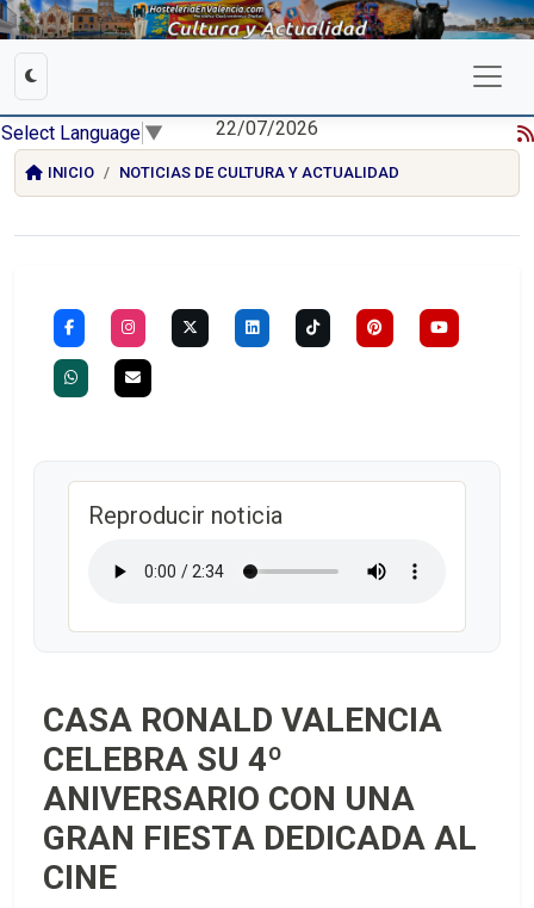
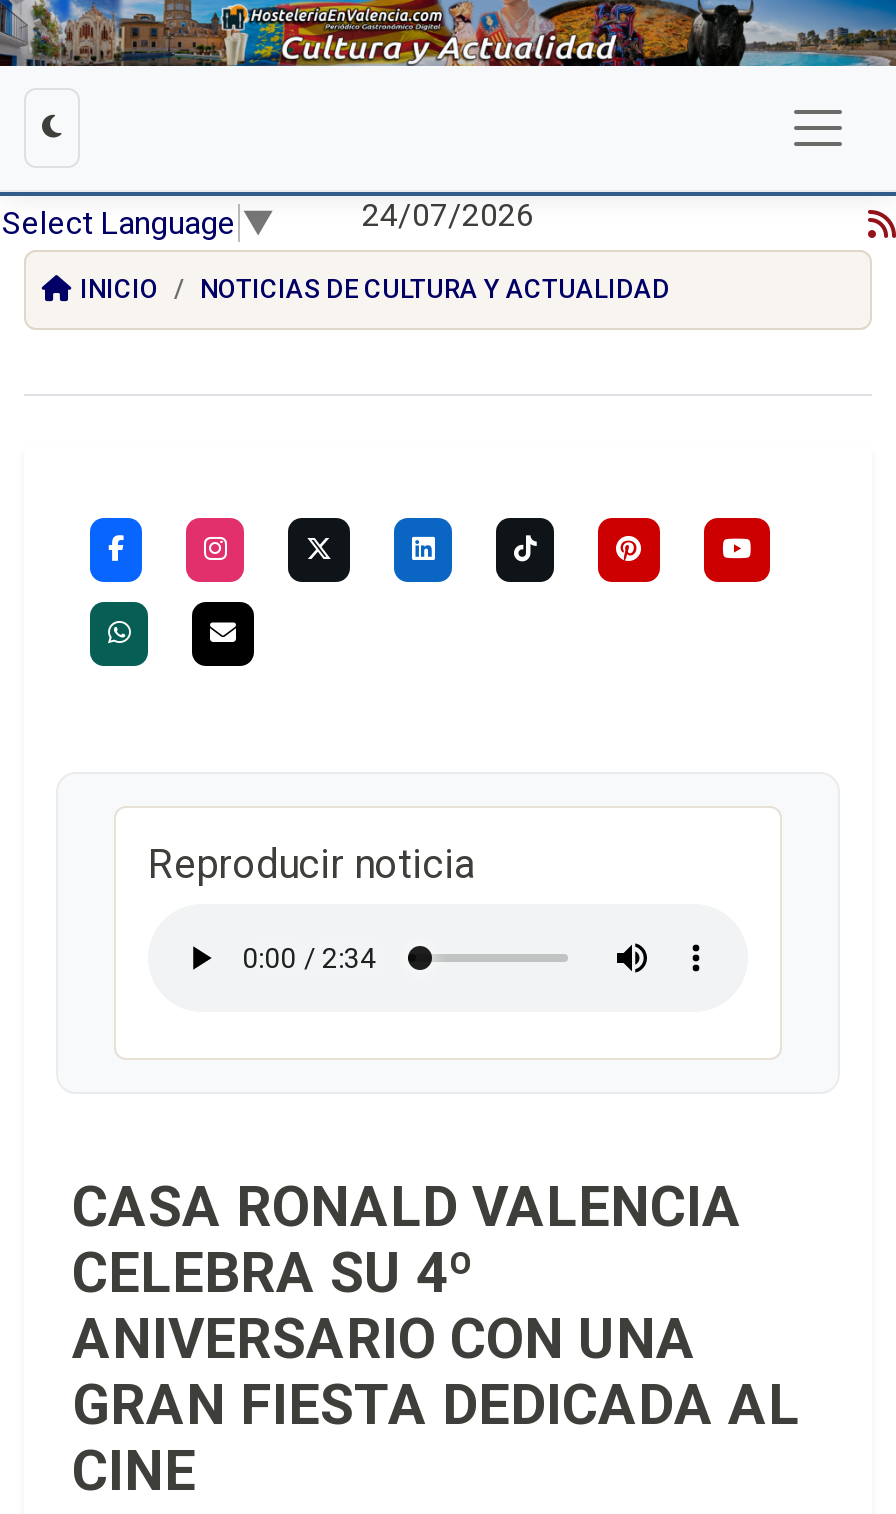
- 22/07/2026
+ 24/07/2026
